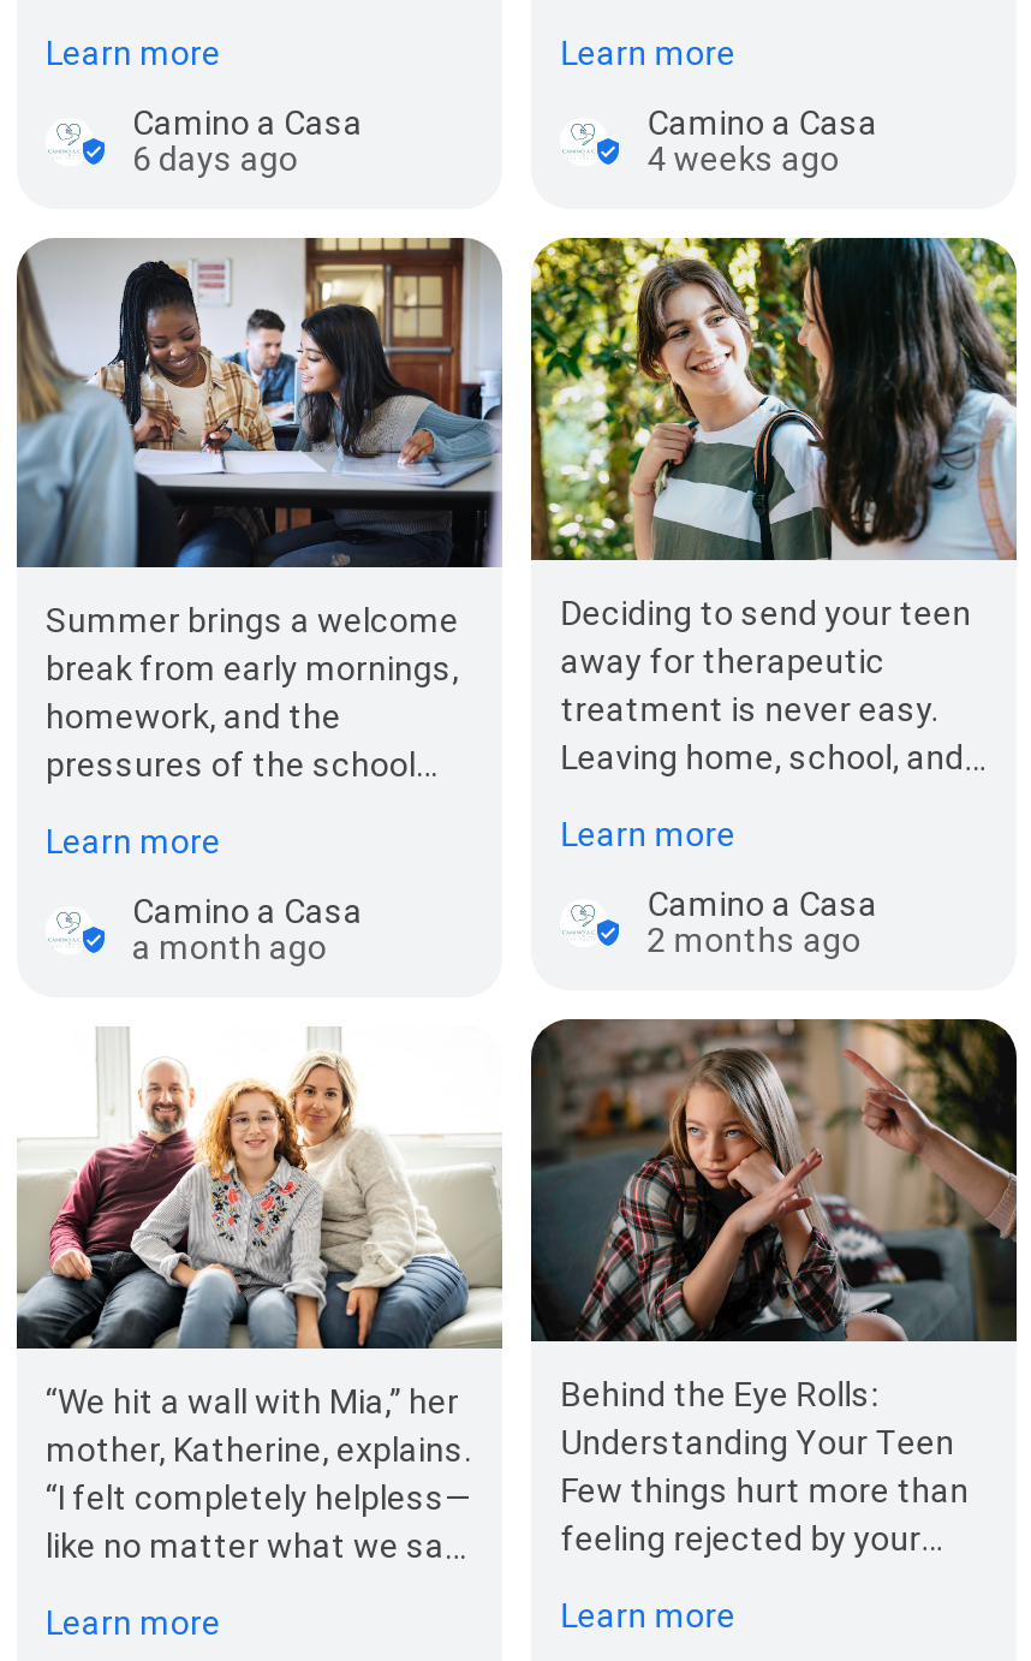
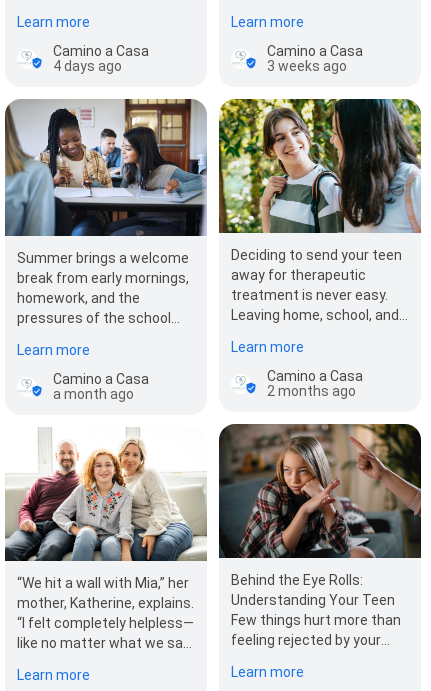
- 6 days ago
+ 4 days ago

- 4 weeks ago
+ 3 weeks ago
